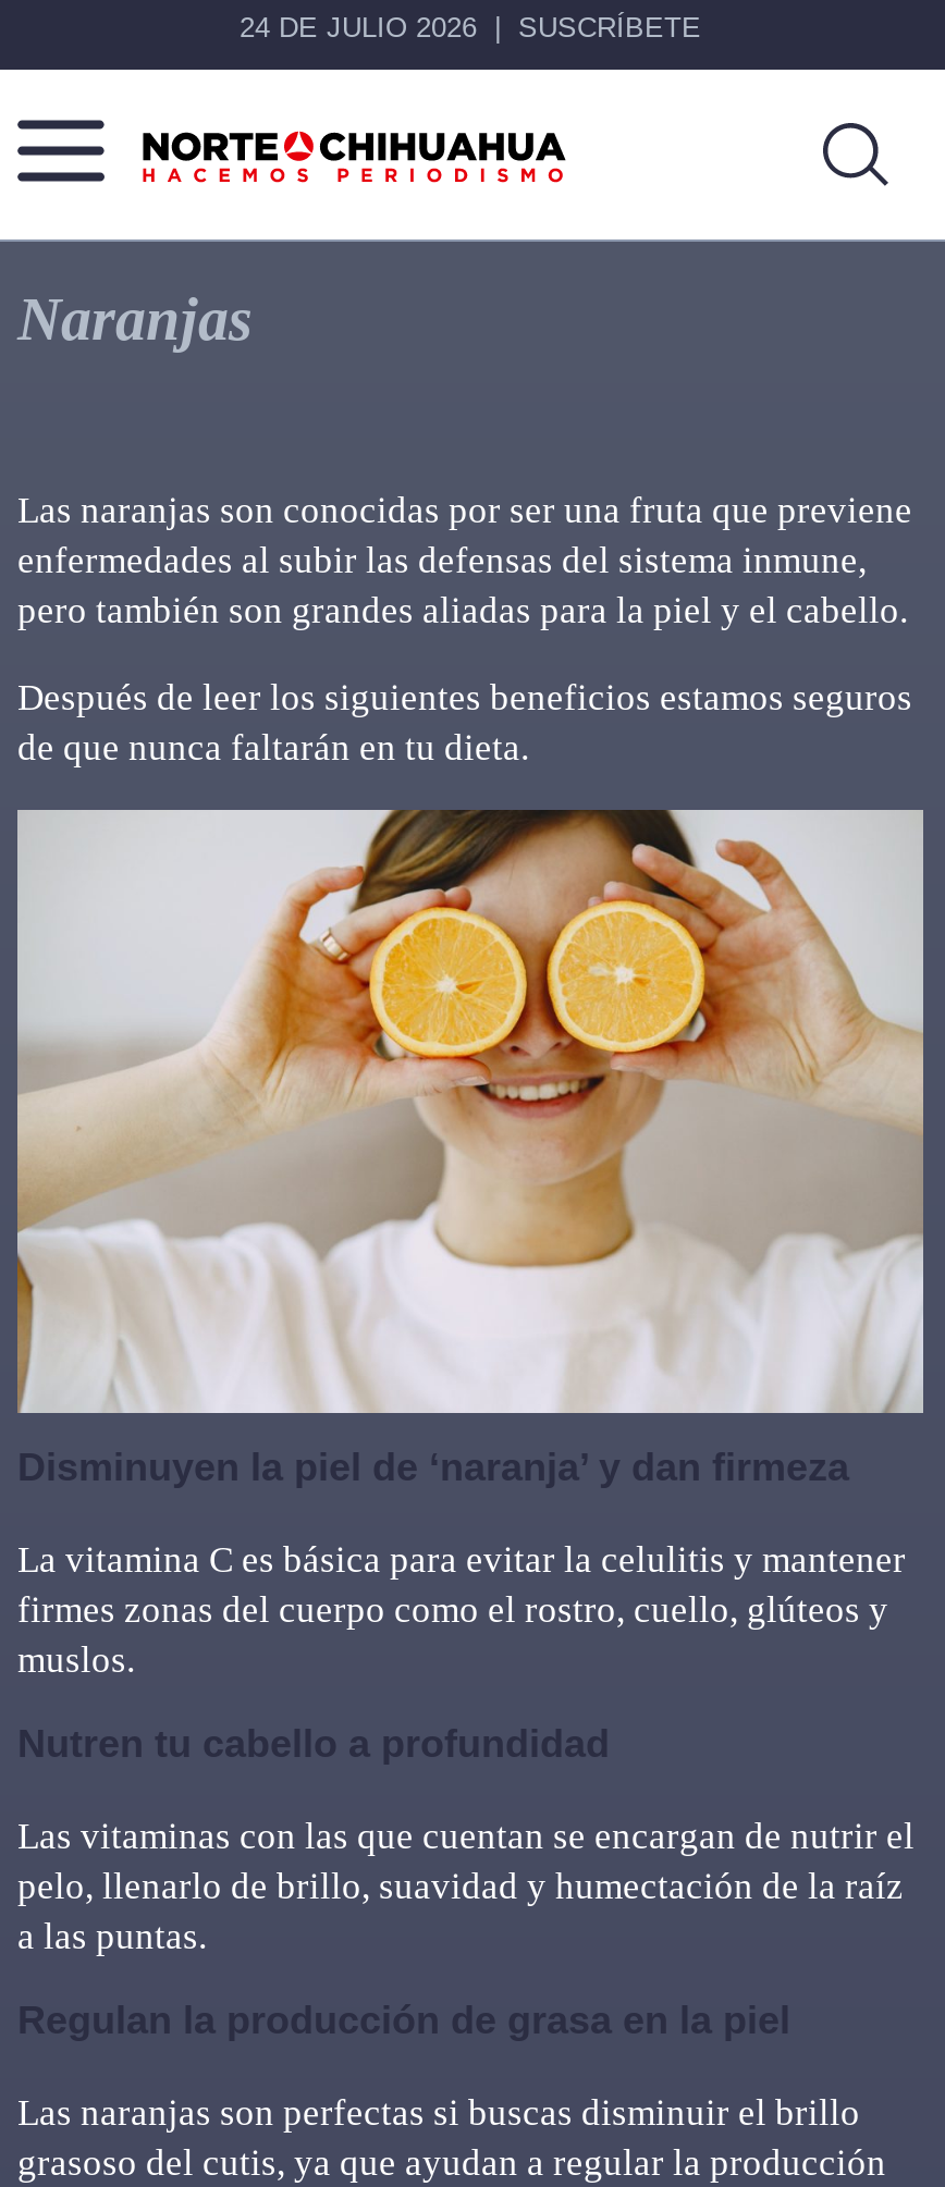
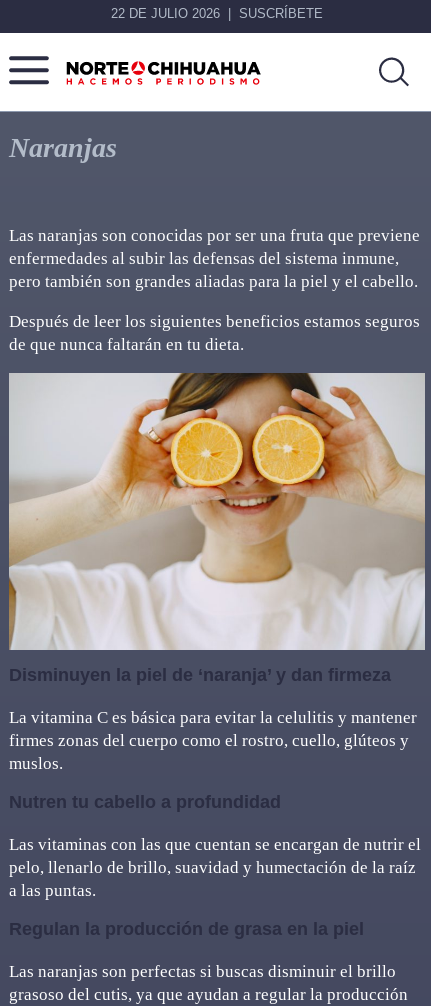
- 24 DE JULIO 2026 SUSCRÍBETE
+ 22 DE JULIO 2026 SUSCRÍBETE
